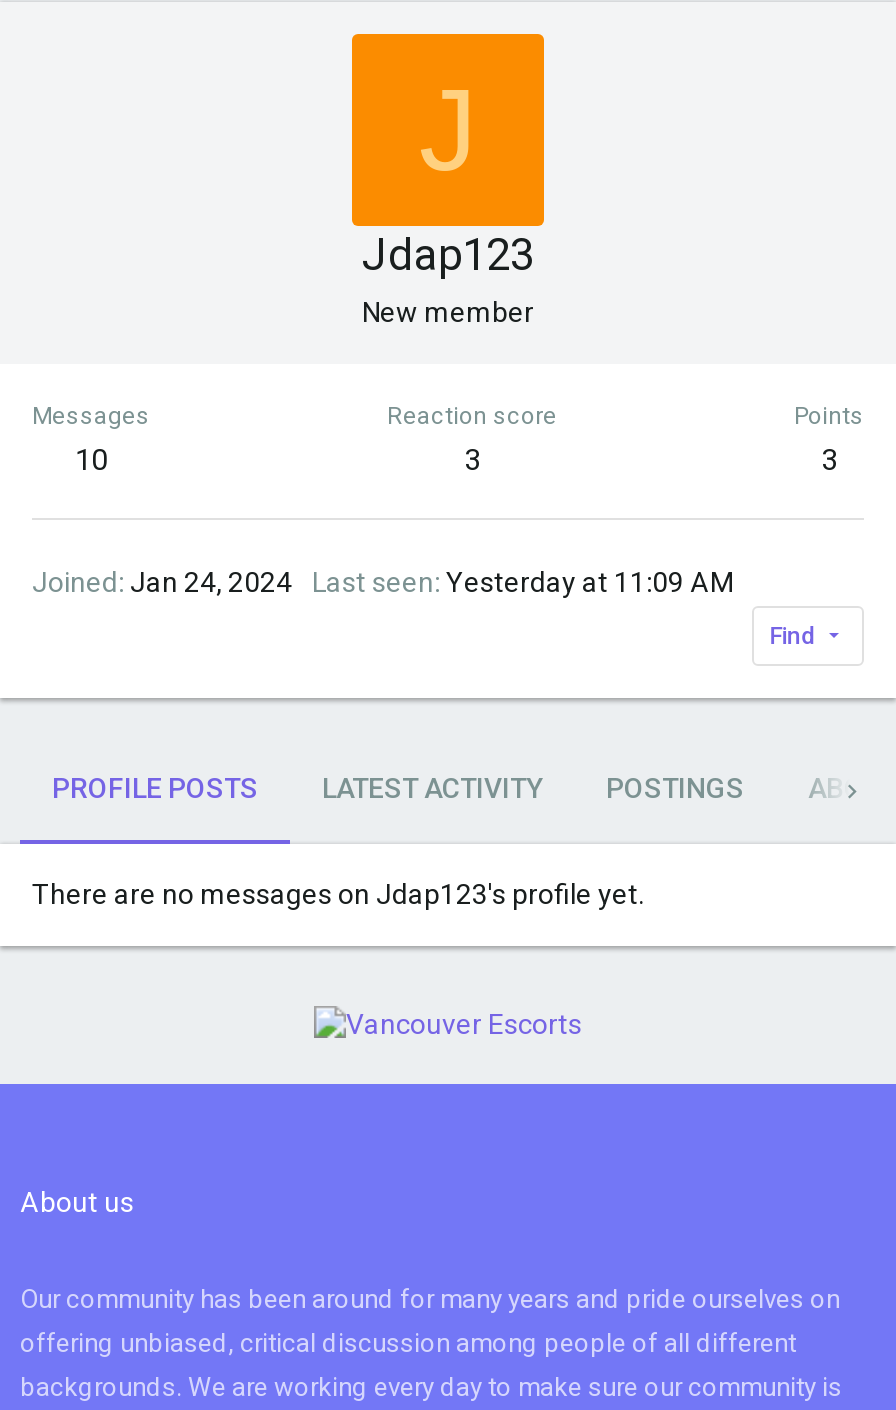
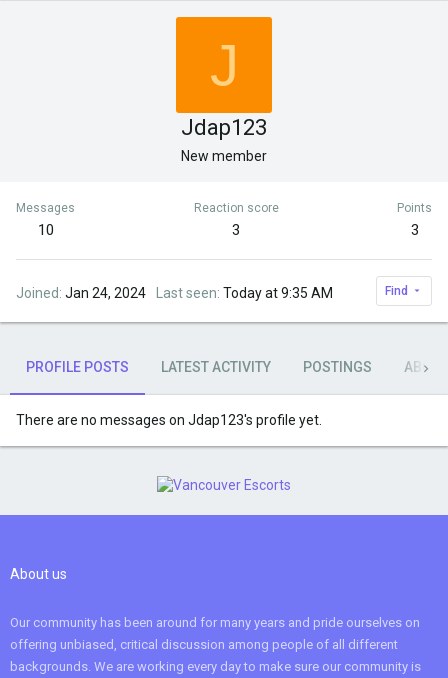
- Last seen Yesterday at 11:09 AM
+ Last seen Today at 9:35 AM
